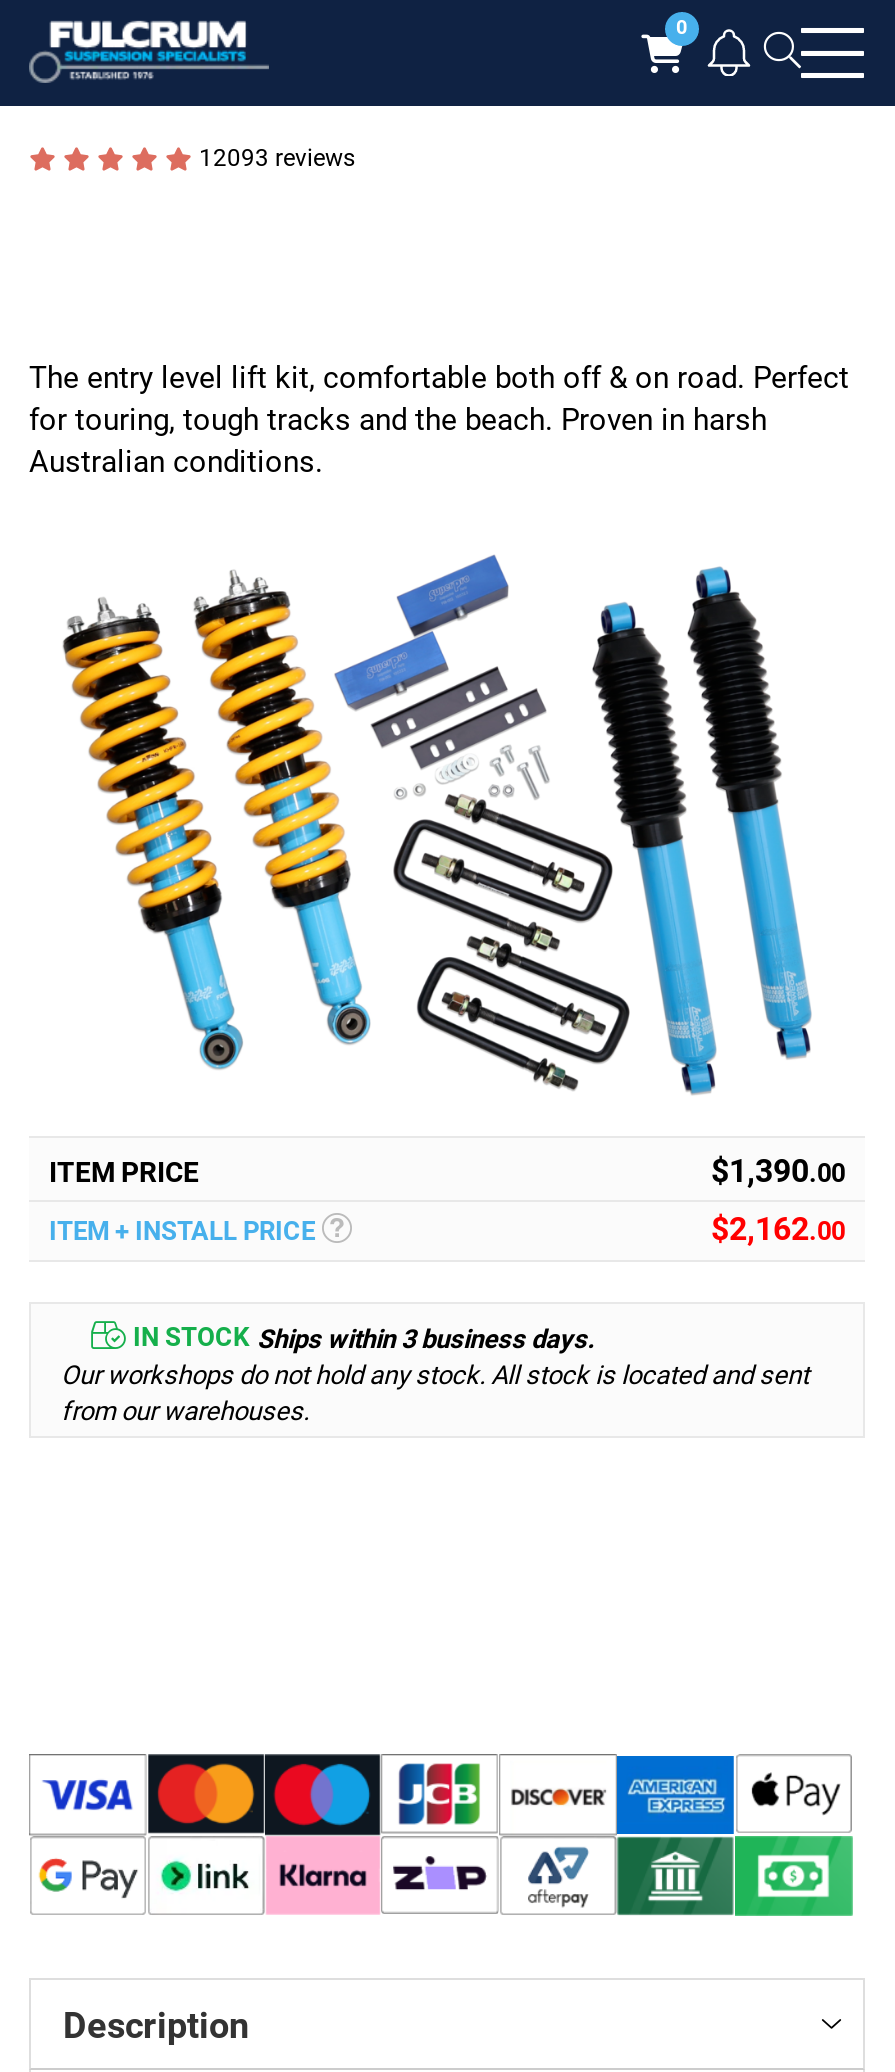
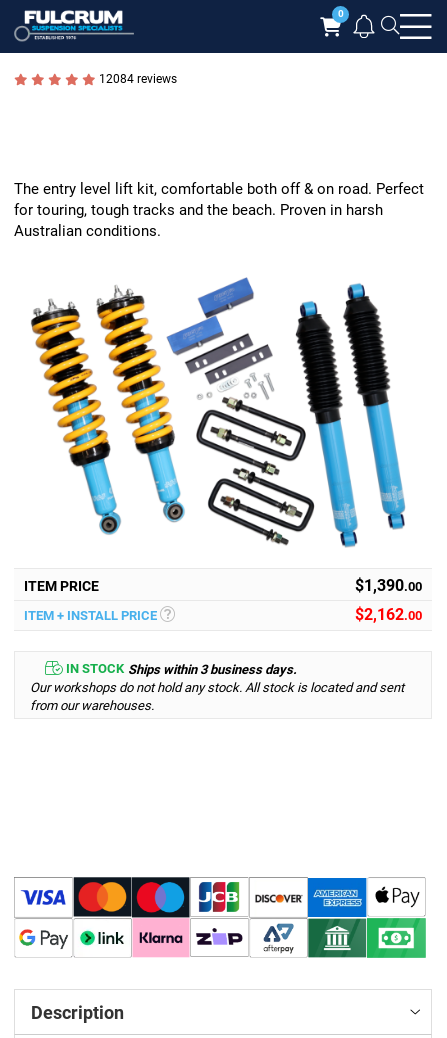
- 12093 reviews
+ 12084 reviews
